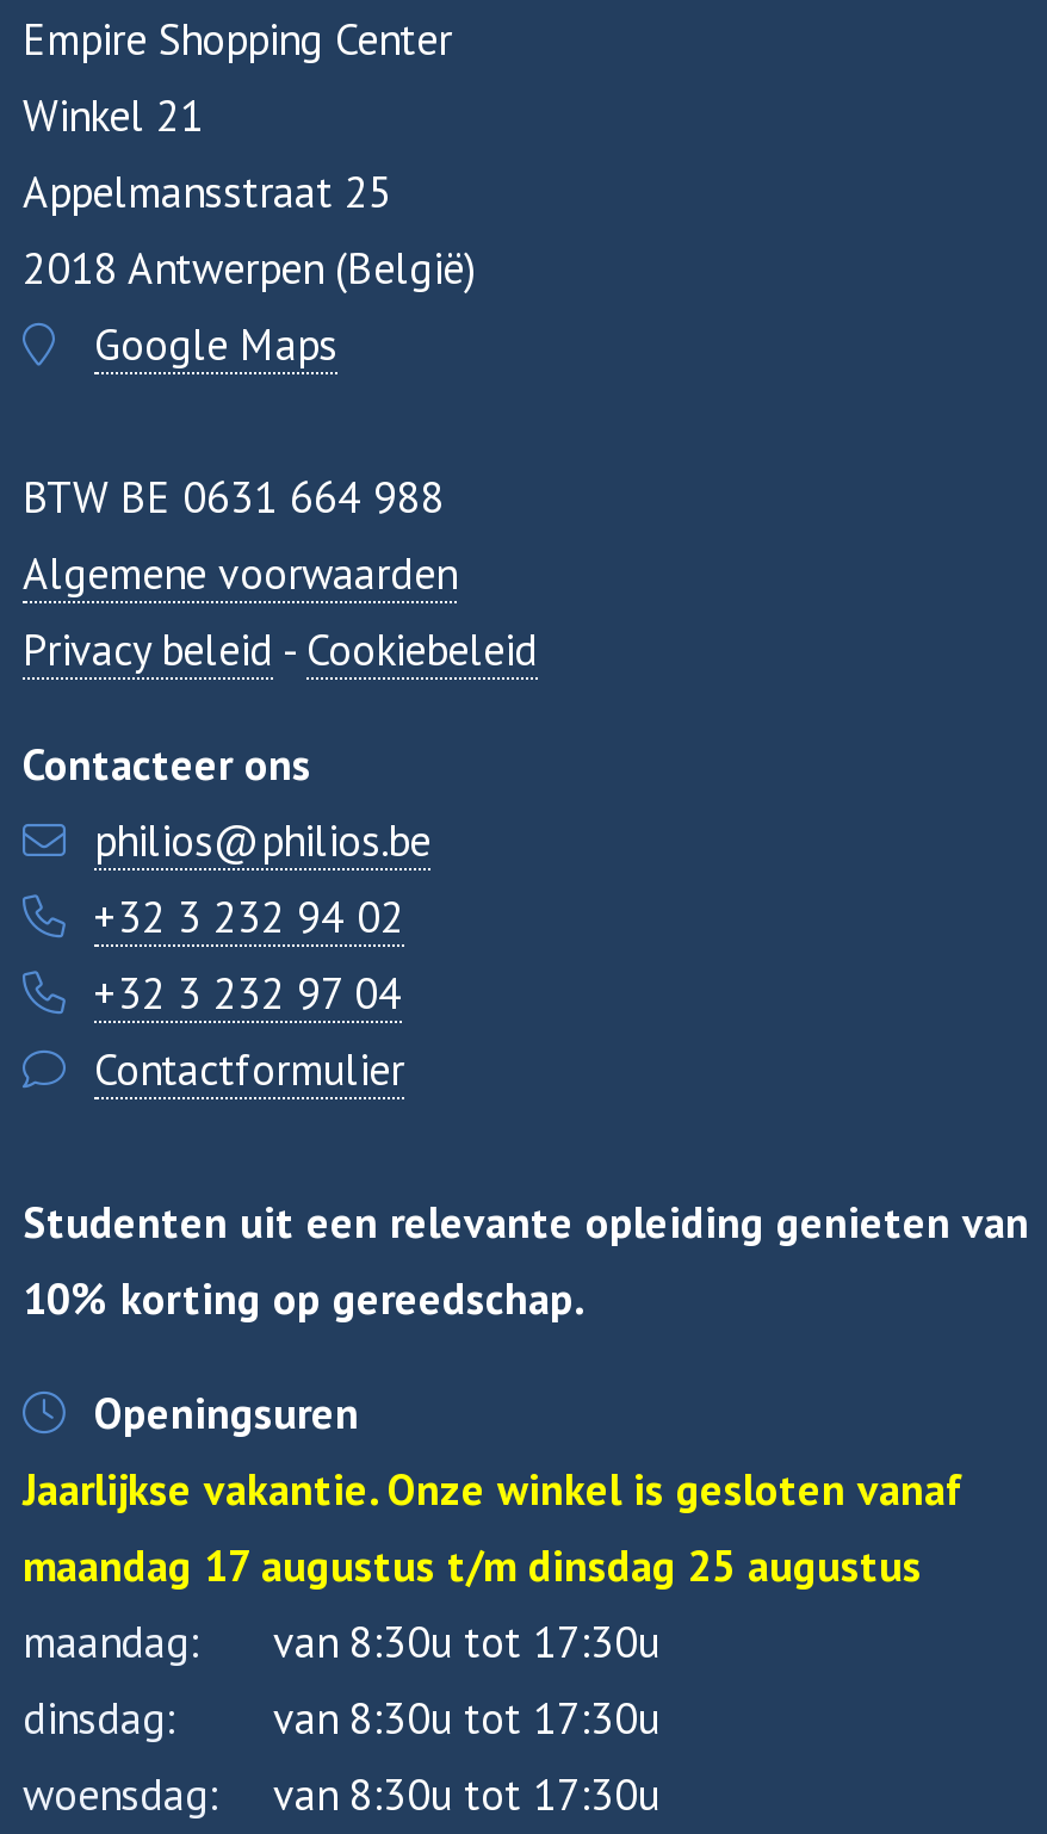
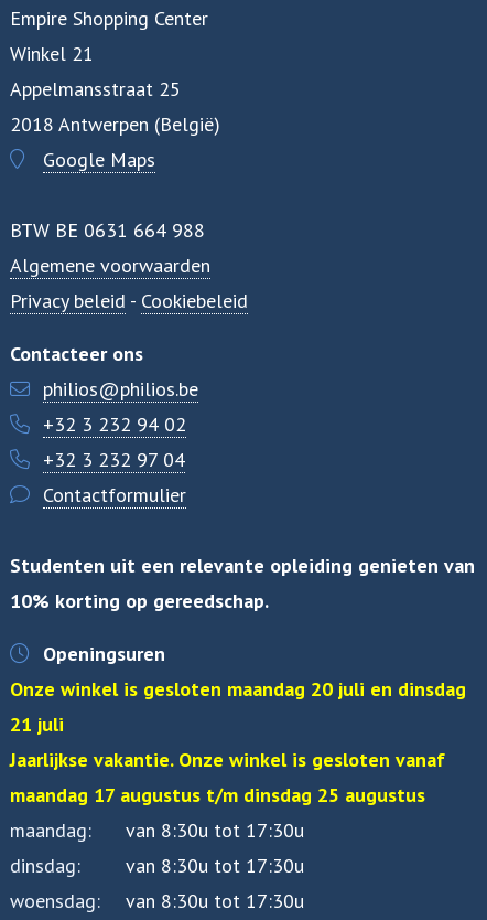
+ Onze winkel is gesloten maandag 20 juli en dinsdag
+ 21 juli
